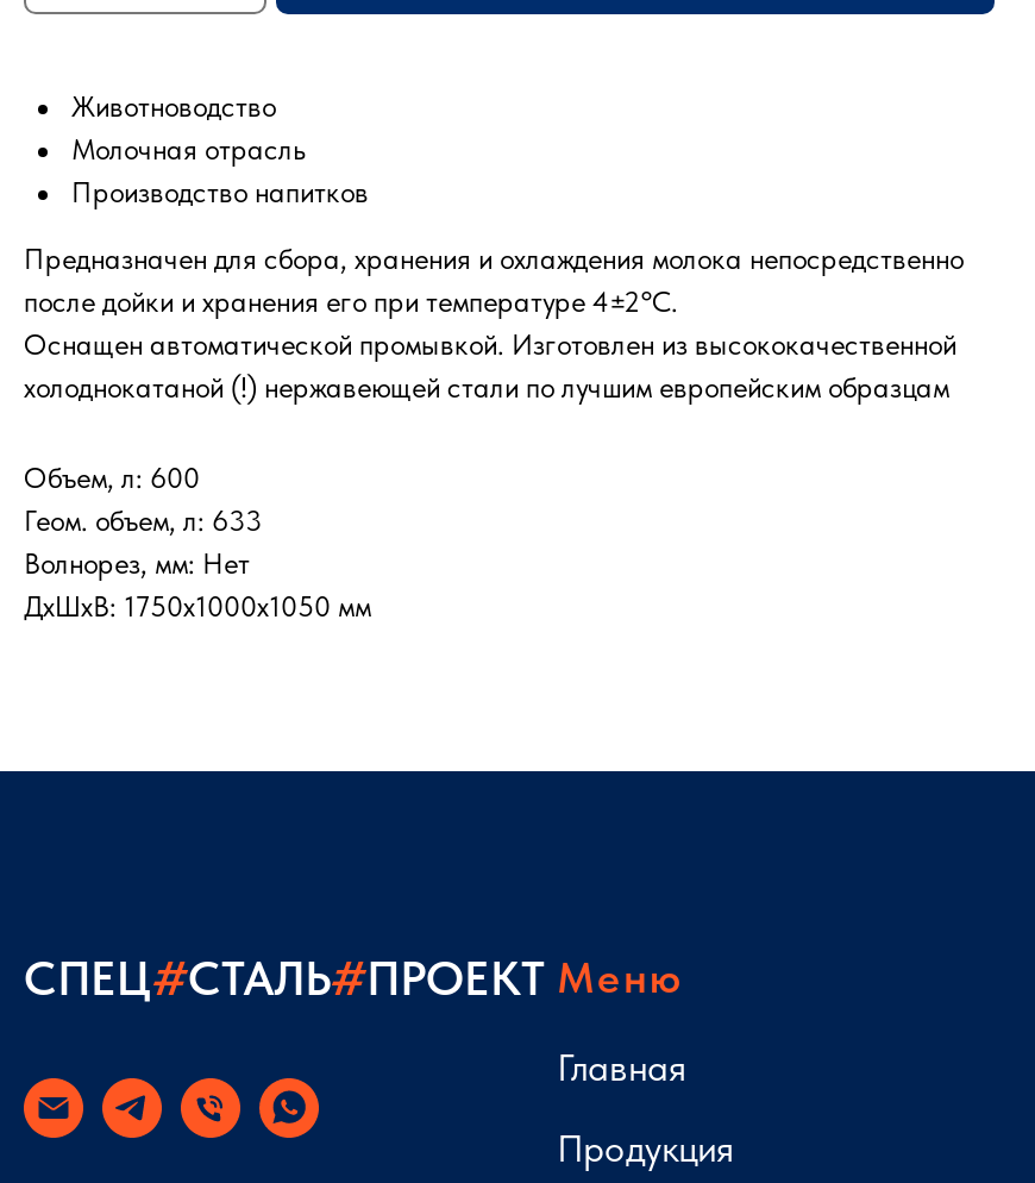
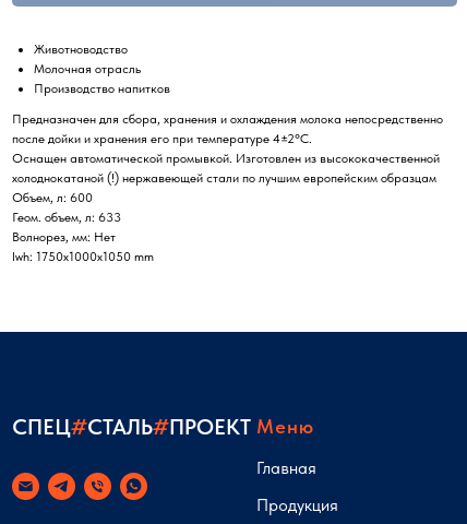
- ДxШxВ: 1750x1000x1050 мм
+ lwh: 1750x1000x1050 mm
